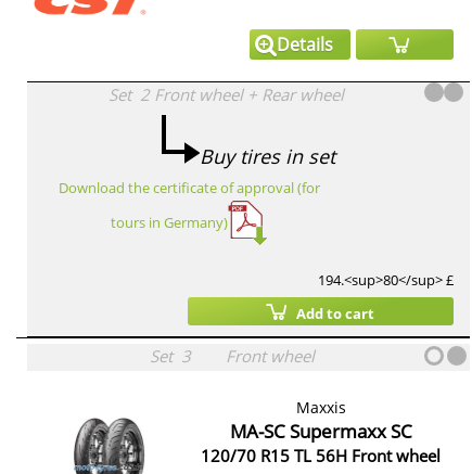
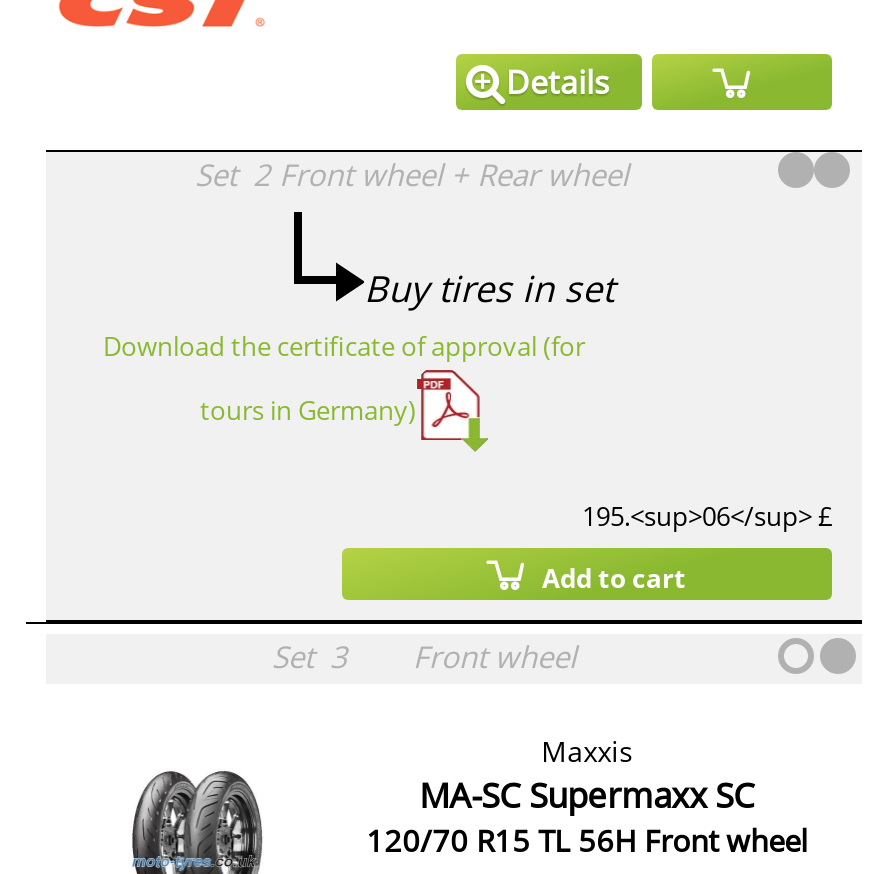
- 194.<sup>80</sup> £
+ 195.<sup>06</sup> £
